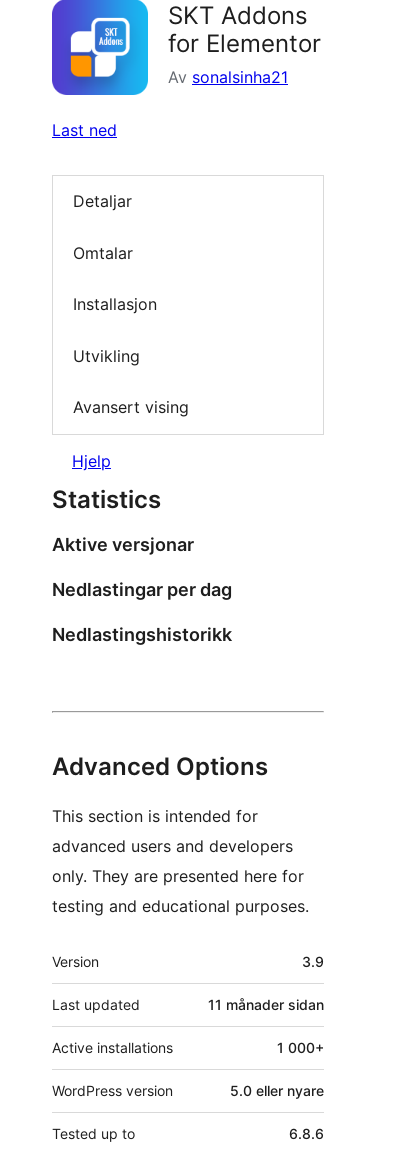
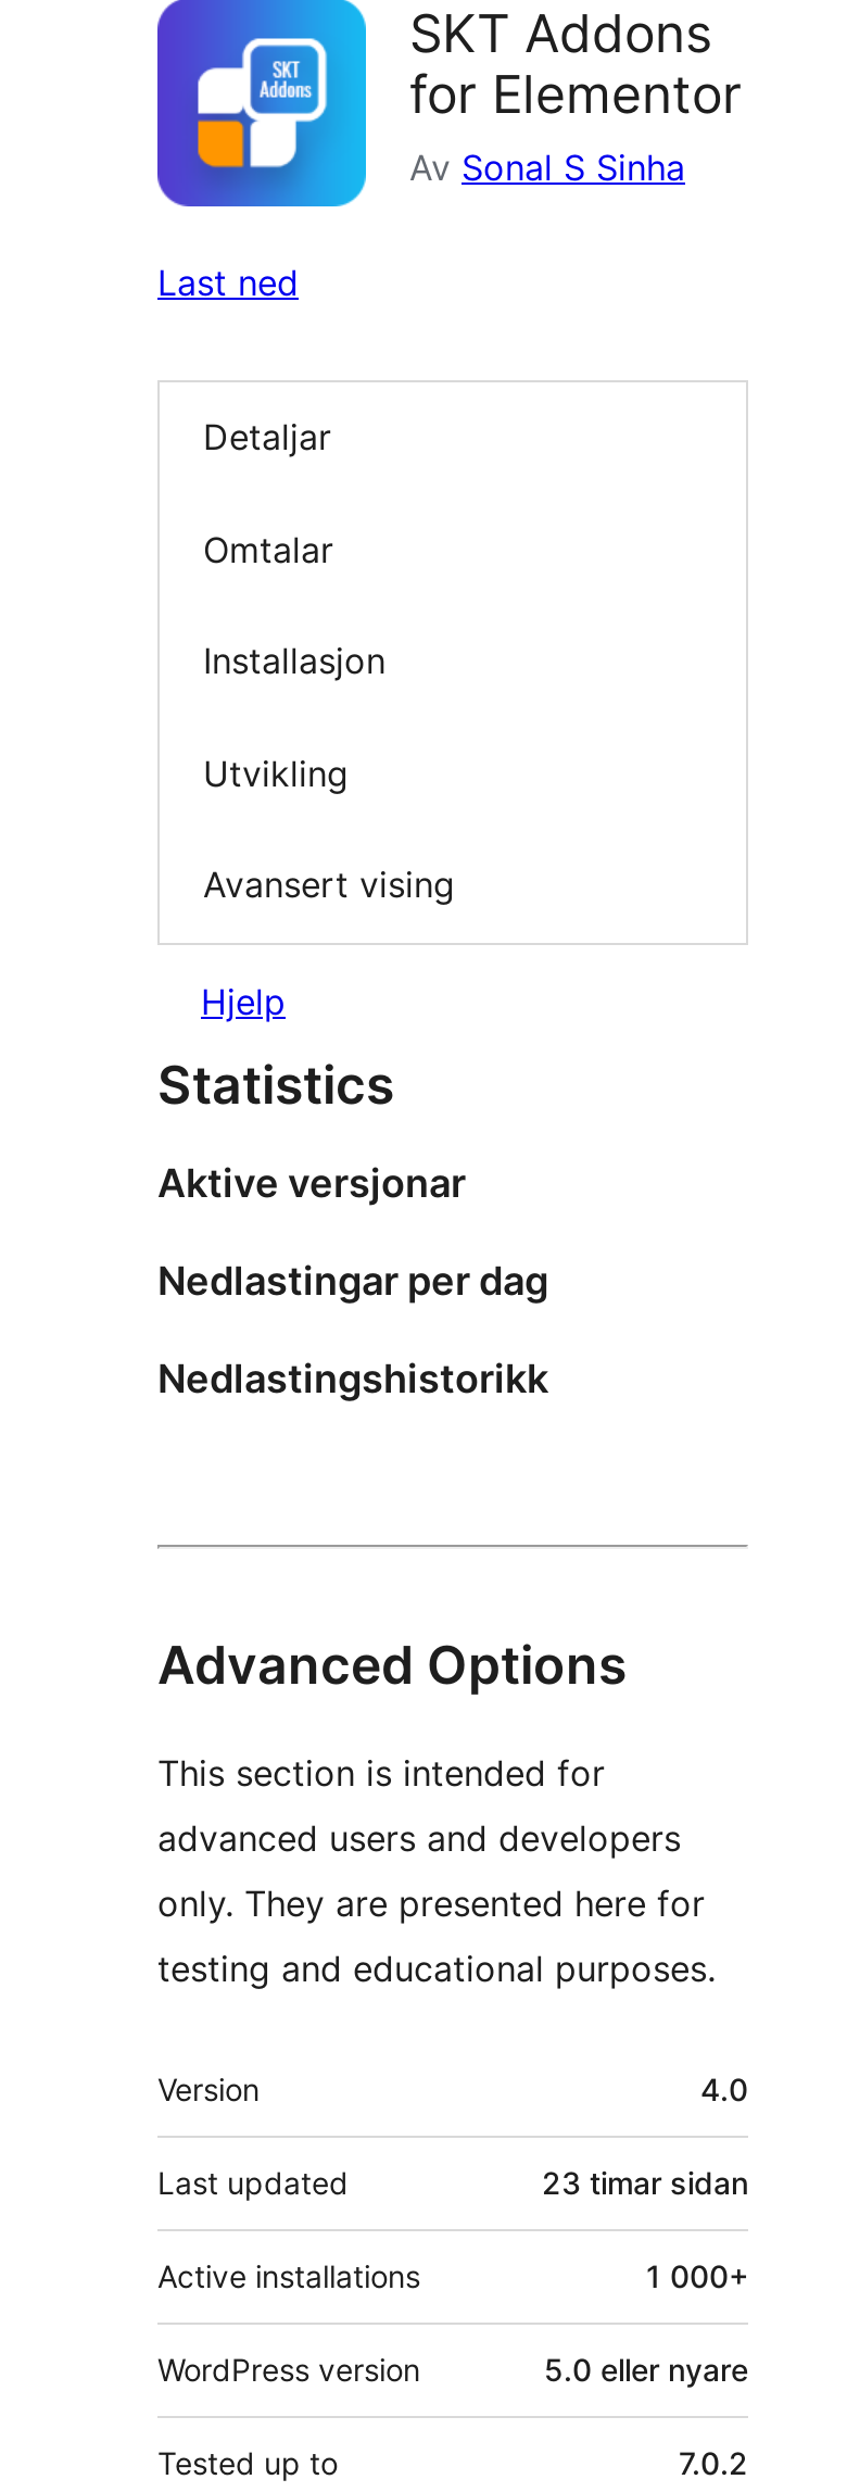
- Av sonalsinha21
+ Av Sonal S Sinha

- 3.9
+ 4.0

- 11 månader sidan
+ 23 timar sidan

- 6.8.6
+ 7.0.2
